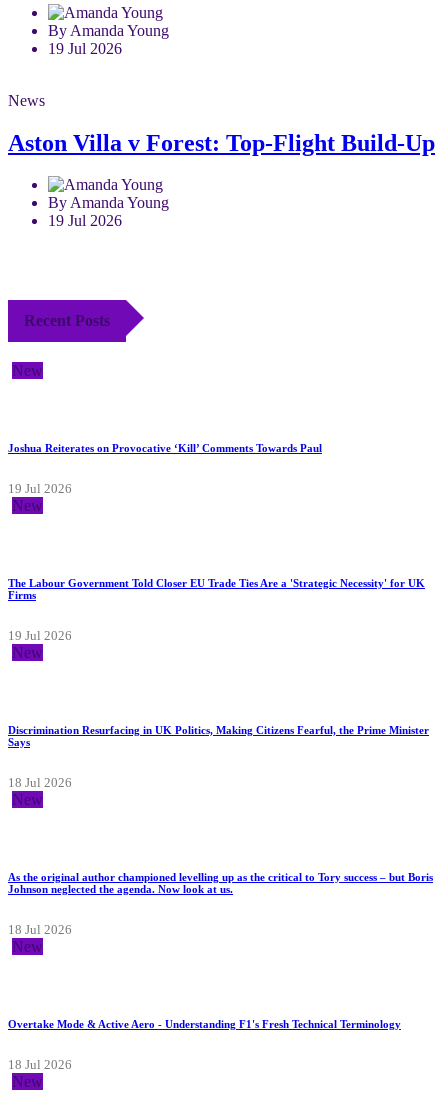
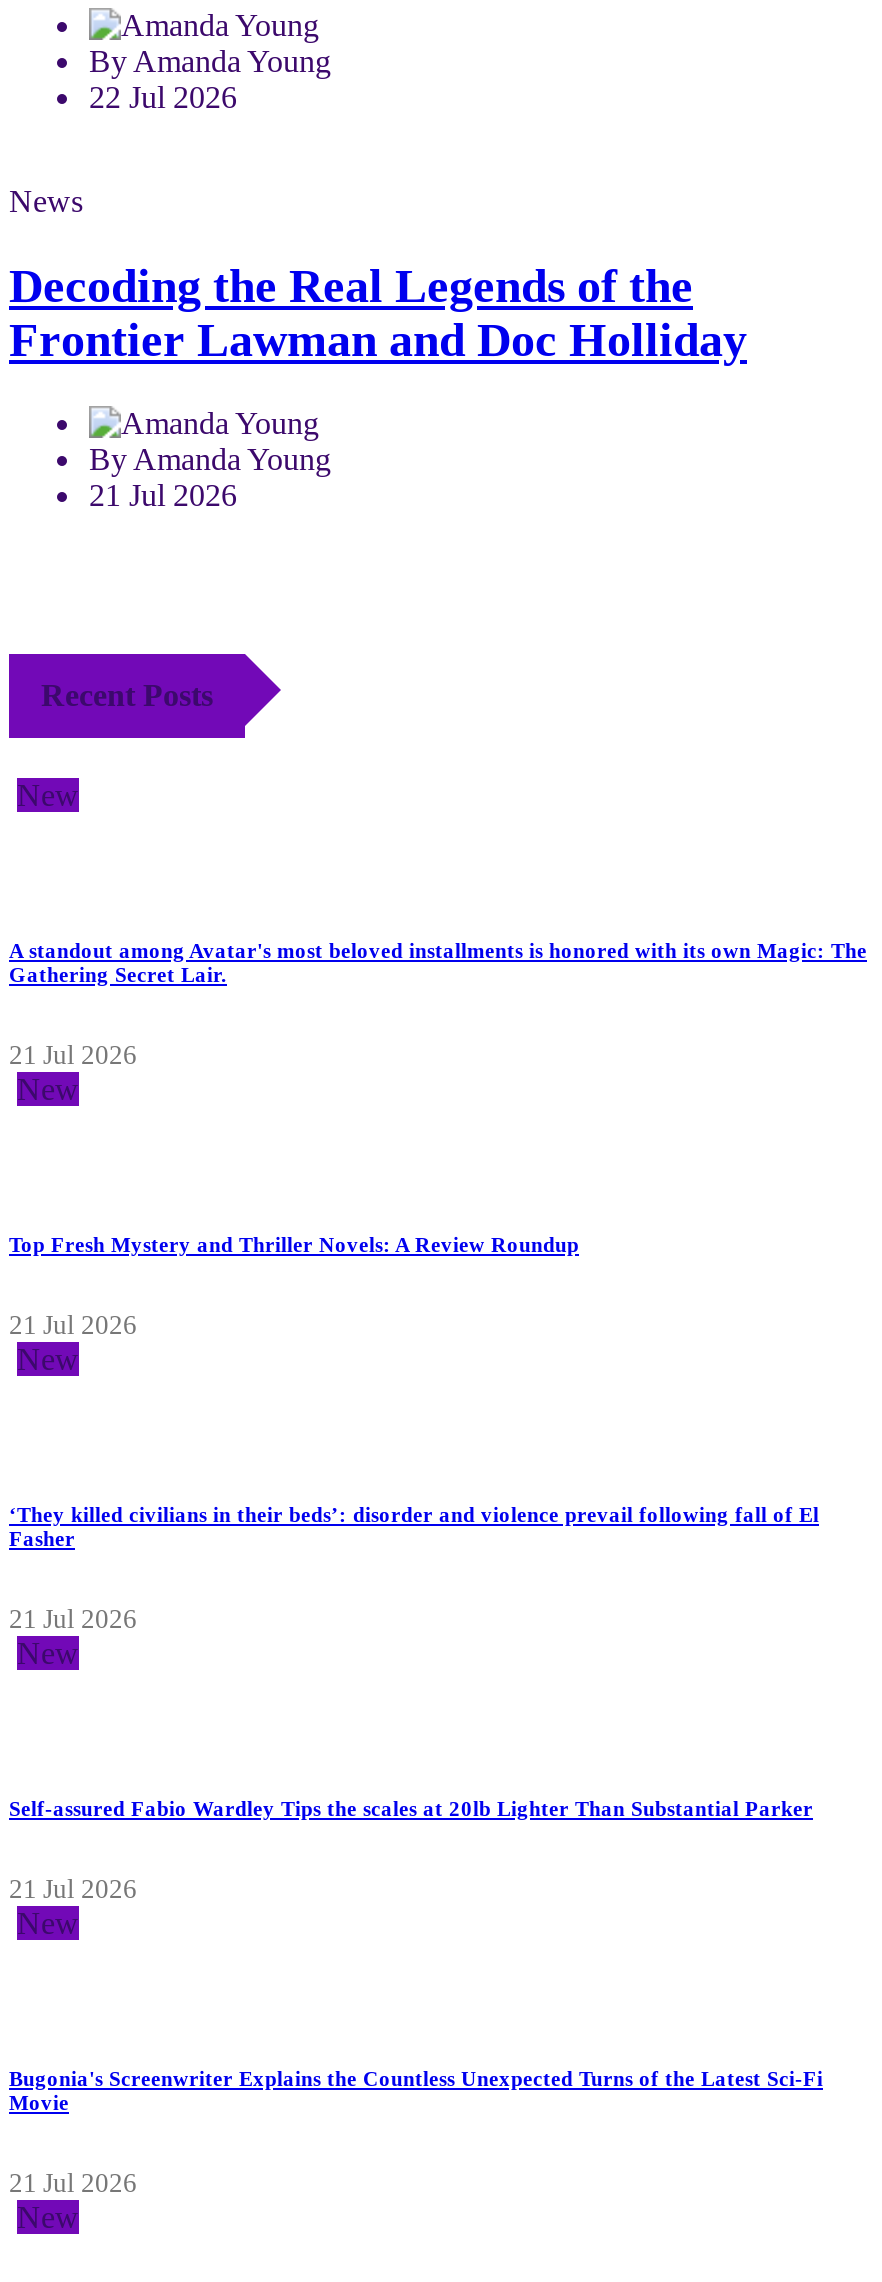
- 19 Jul 2026
+ 22 Jul 2026

- Aston Villa v Forest: Top-Flight Build-Up
+ Decoding the Real Legends of the
+ Frontier Lawman and Doc Holliday

- 19 Jul 2026
+ 21 Jul 2026

- Joshua Reiterates on Provocative ‘Kill’ Comments Towards Paul
+ A standout among Avatar's most beloved installments is honored with its own Magic: The
+ Gathering Secret Lair.

- 19 Jul 2026
+ 21 Jul 2026

- The Labour Government Told Closer EU Trade Ties Are a 'Strategic Necessity' for UK
- Firms
+ Top Fresh Mystery and Thriller Novels: A Review Roundup

- 19 Jul 2026
+ 21 Jul 2026

- Discrimination Resurfacing in UK Politics, Making Citizens Fearful, the Prime Minister
- Says
+ ‘They killed civilians in their beds’: disorder and violence prevail following fall of El
+ Fasher

- 18 Jul 2026
+ 21 Jul 2026

- As the original author championed levelling up as the critical to Tory success – but Boris
- Johnson neglected the agenda. Now look at us.
+ Self-assured Fabio Wardley Tips the scales at 20lb Lighter Than Substantial Parker

- 18 Jul 2026
+ 21 Jul 2026

- Overtake Mode & Active Aero - Understanding F1's Fresh Technical Terminology
+ Bugonia's Screenwriter Explains the Countless Unexpected Turns of the Latest Sci-Fi
+ Movie

- 18 Jul 2026
+ 21 Jul 2026
